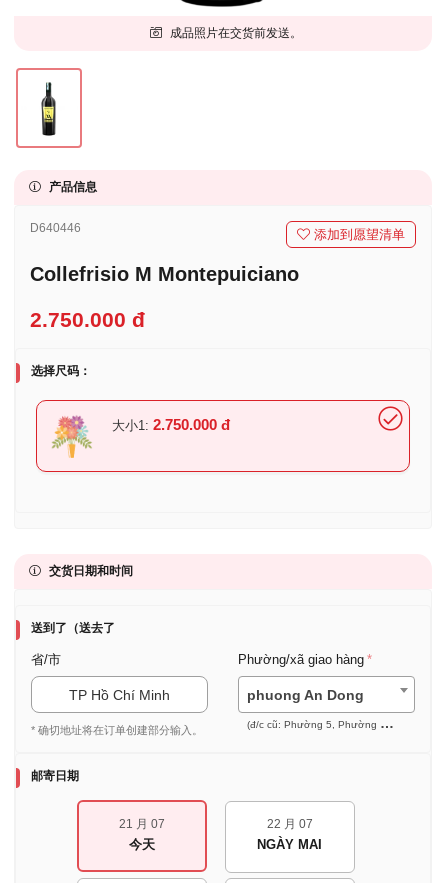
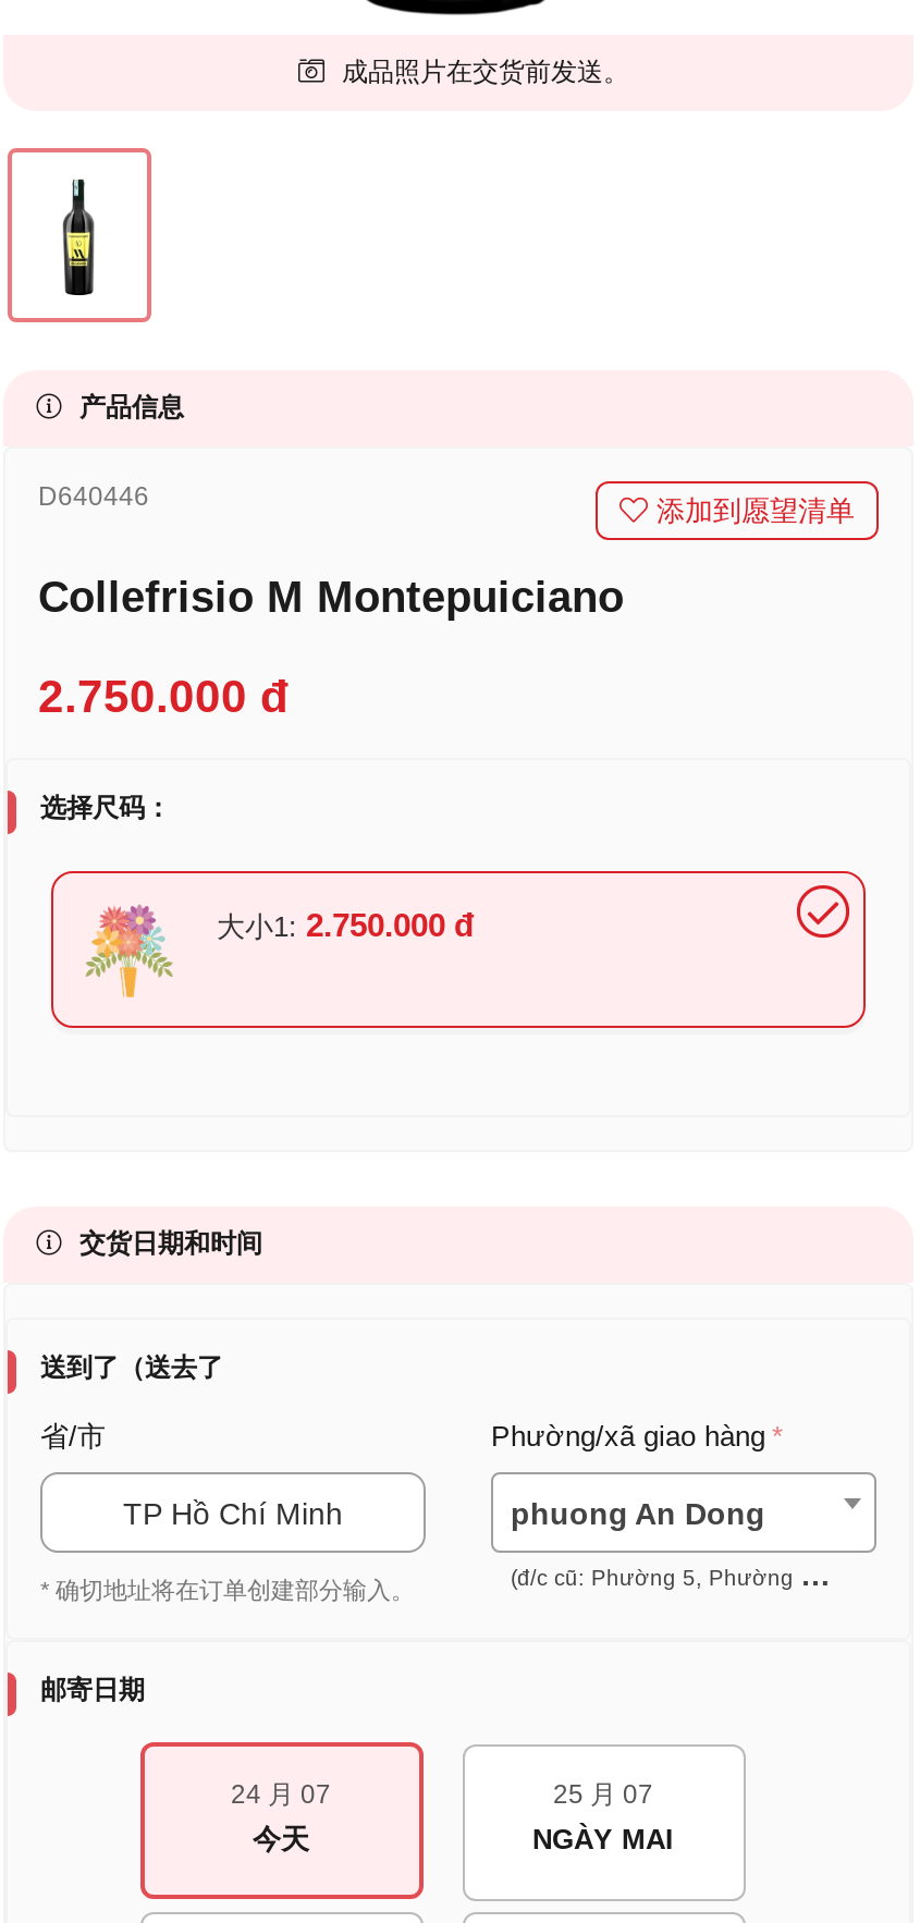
- 21 月 07
+ 24 月 07

- 22 月 07
+ 25 月 07
